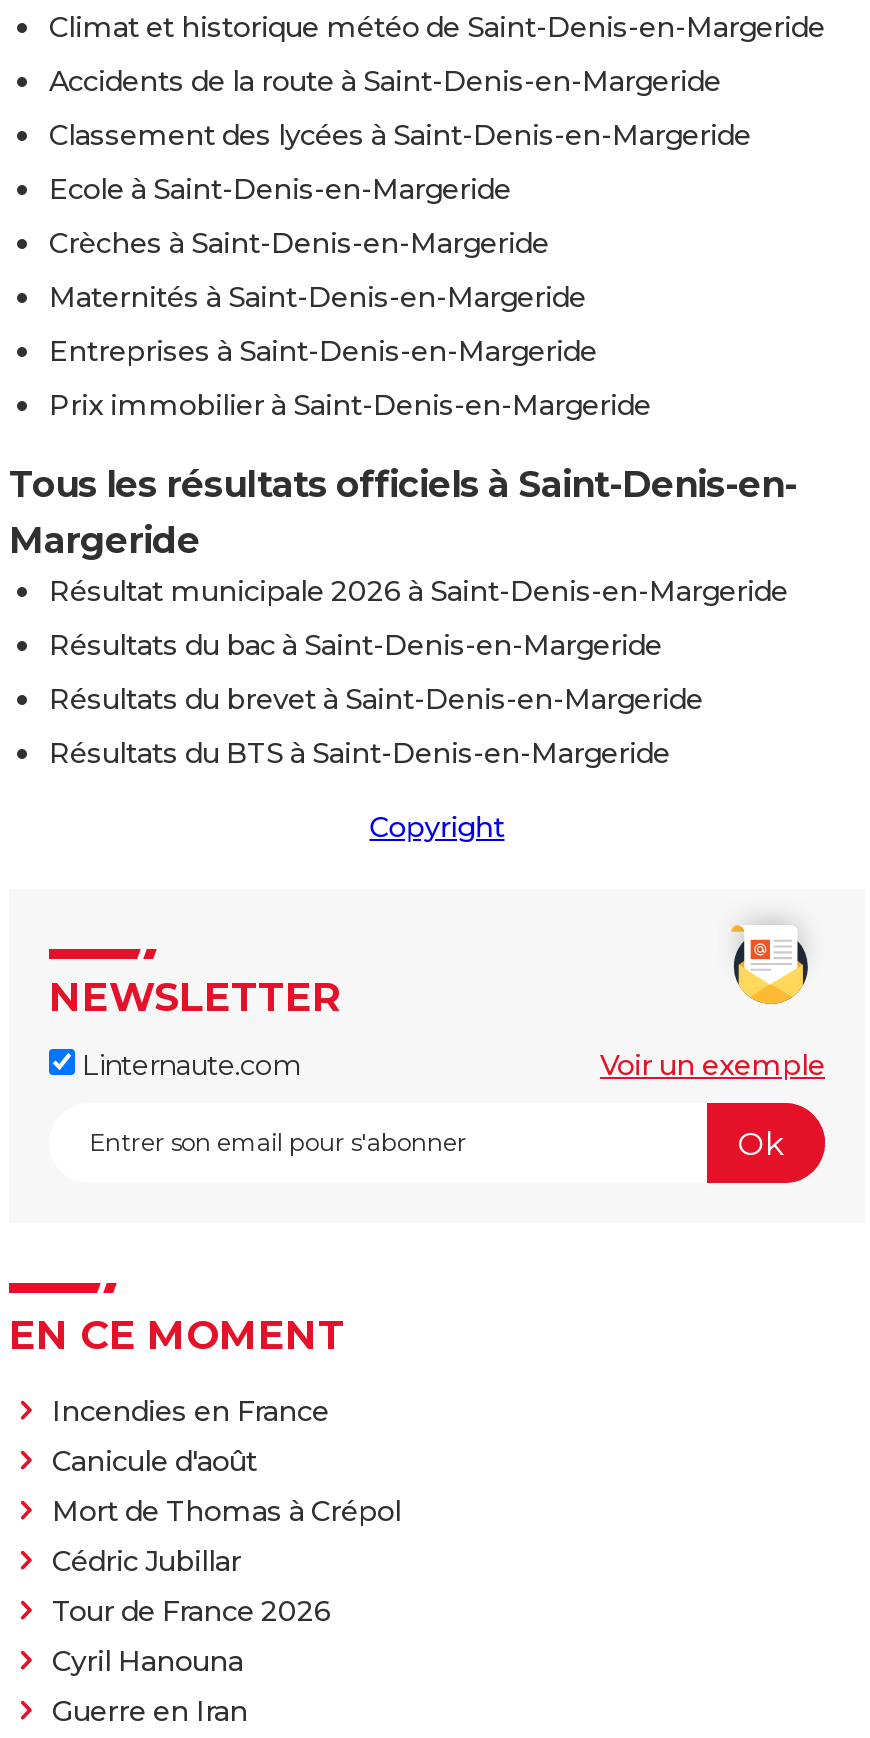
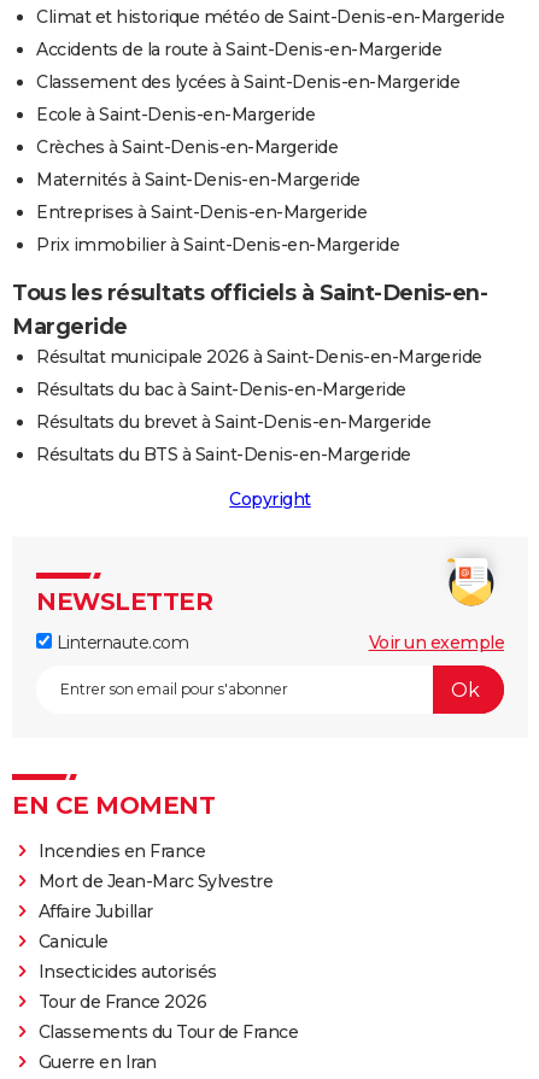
- Canicule d'août
- Mort de Thomas à Crépol
- Cédric Jubillar
+ Mort de Jean-Marc Sylvestre
+ Affaire Jubillar
+ Canicule
+ Insecticides autorisés

- Cyril Hanouna
+ Classements du Tour de France
